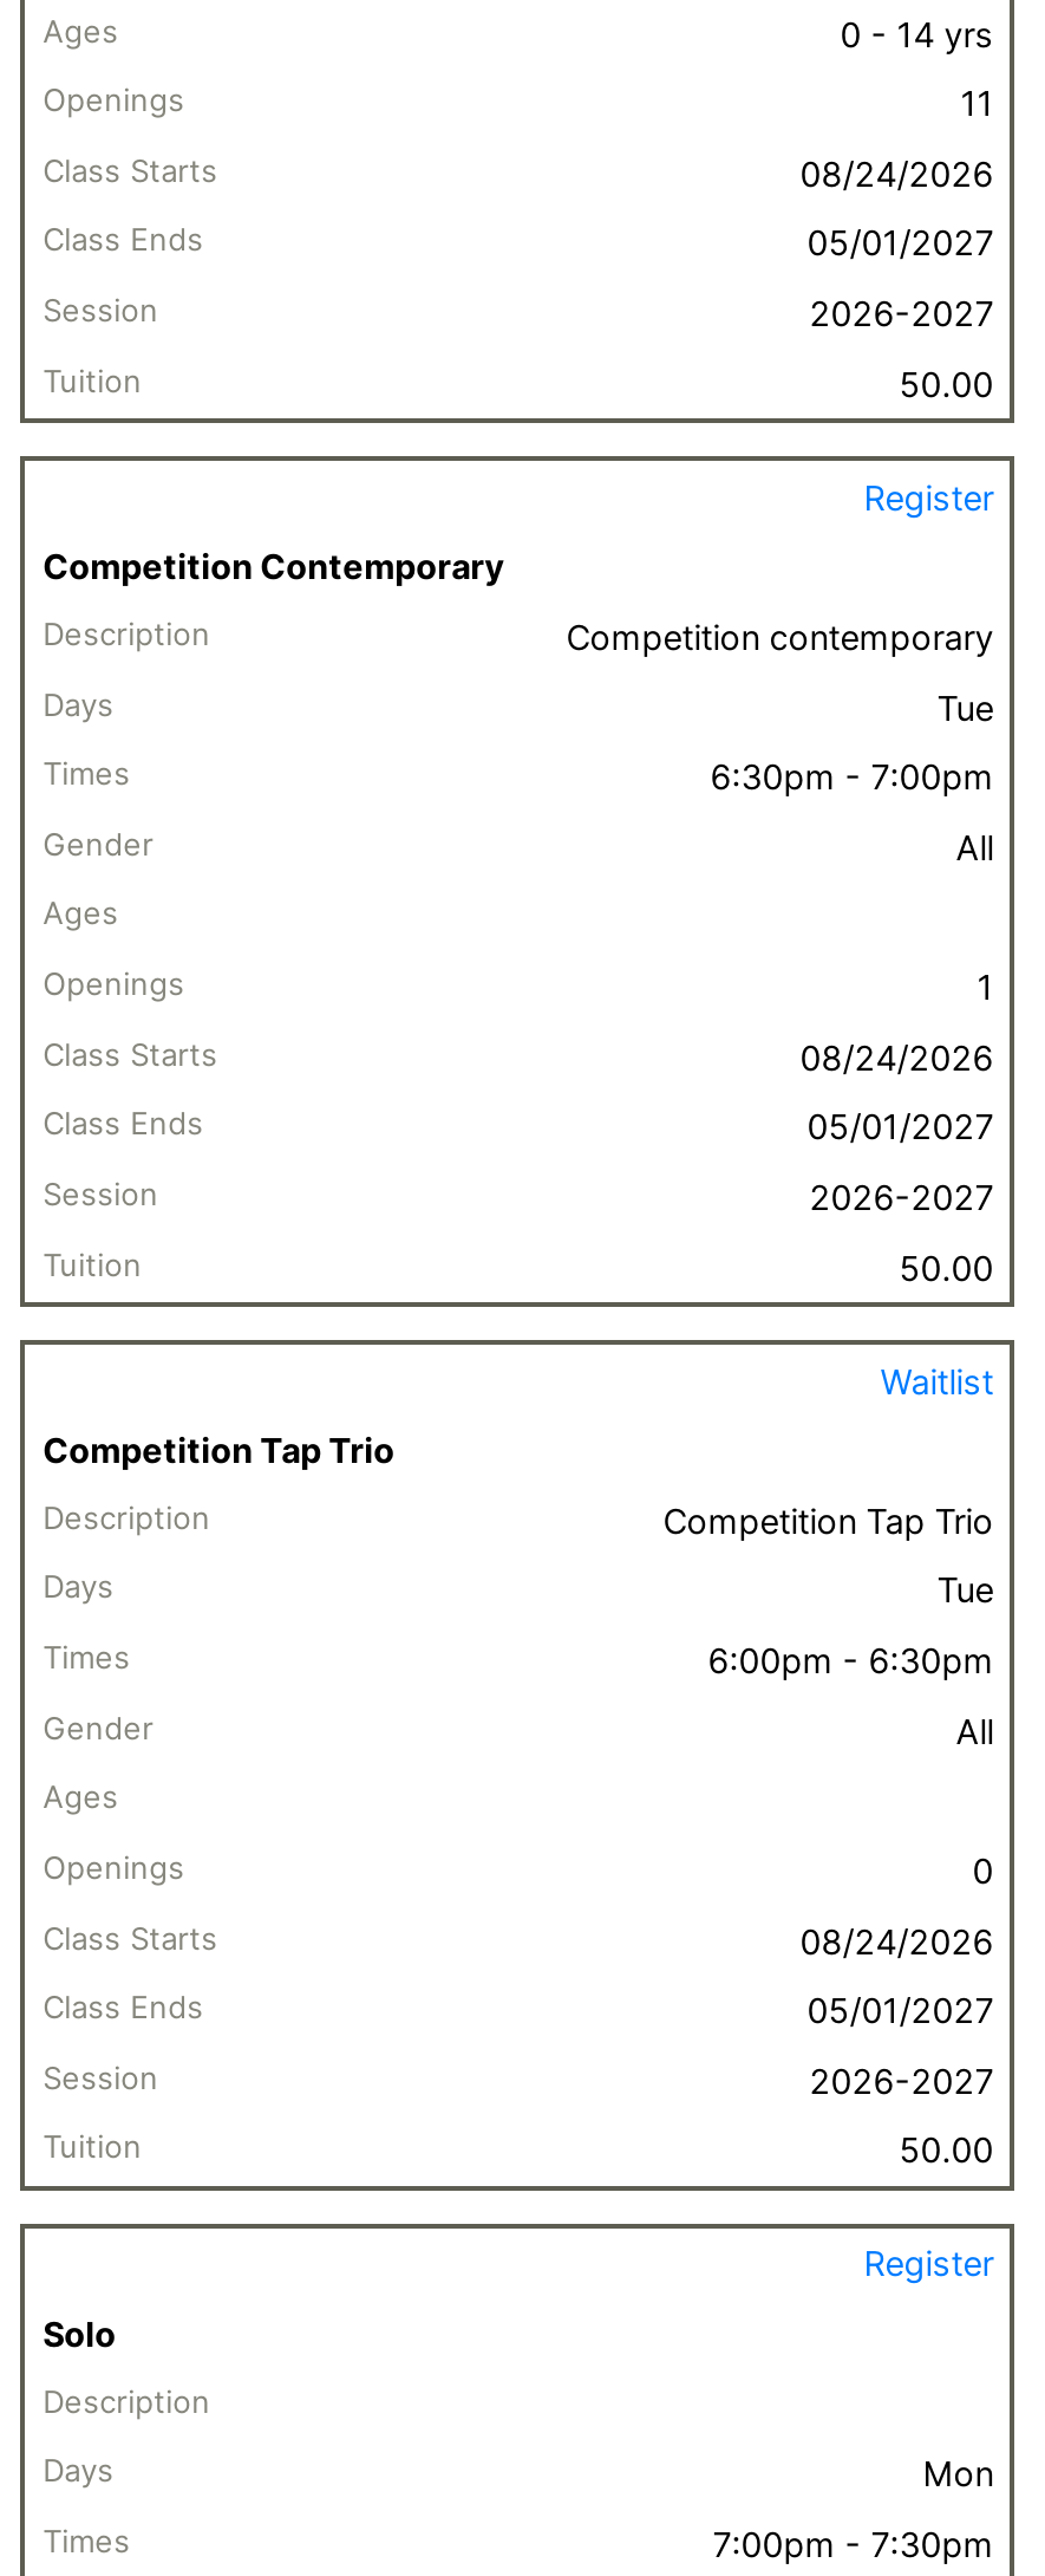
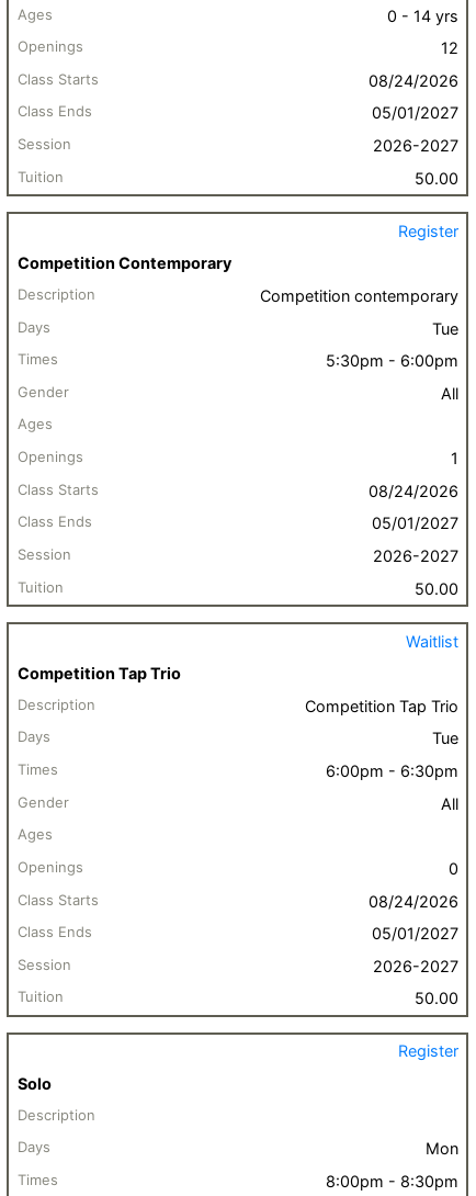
- 11
+ 12

- 6:30pm - 7:00pm
+ 5:30pm - 6:00pm

- 7:00pm - 7:30pm
+ 8:00pm - 8:30pm
